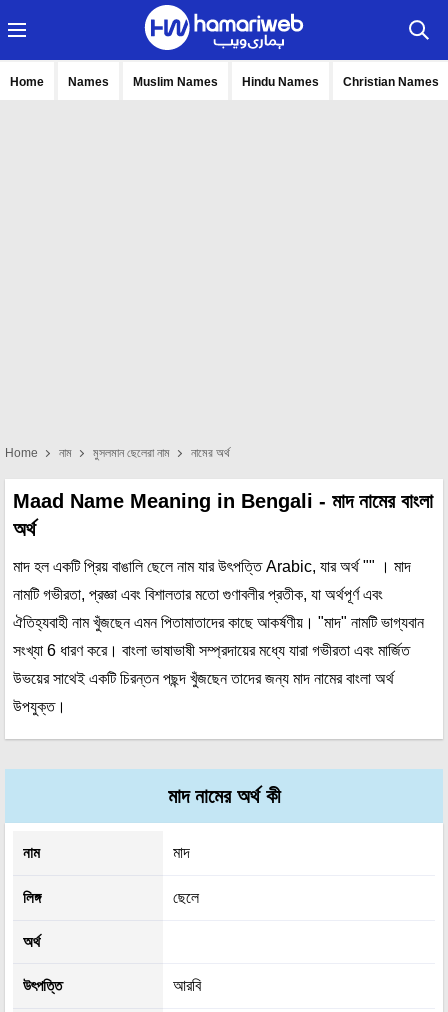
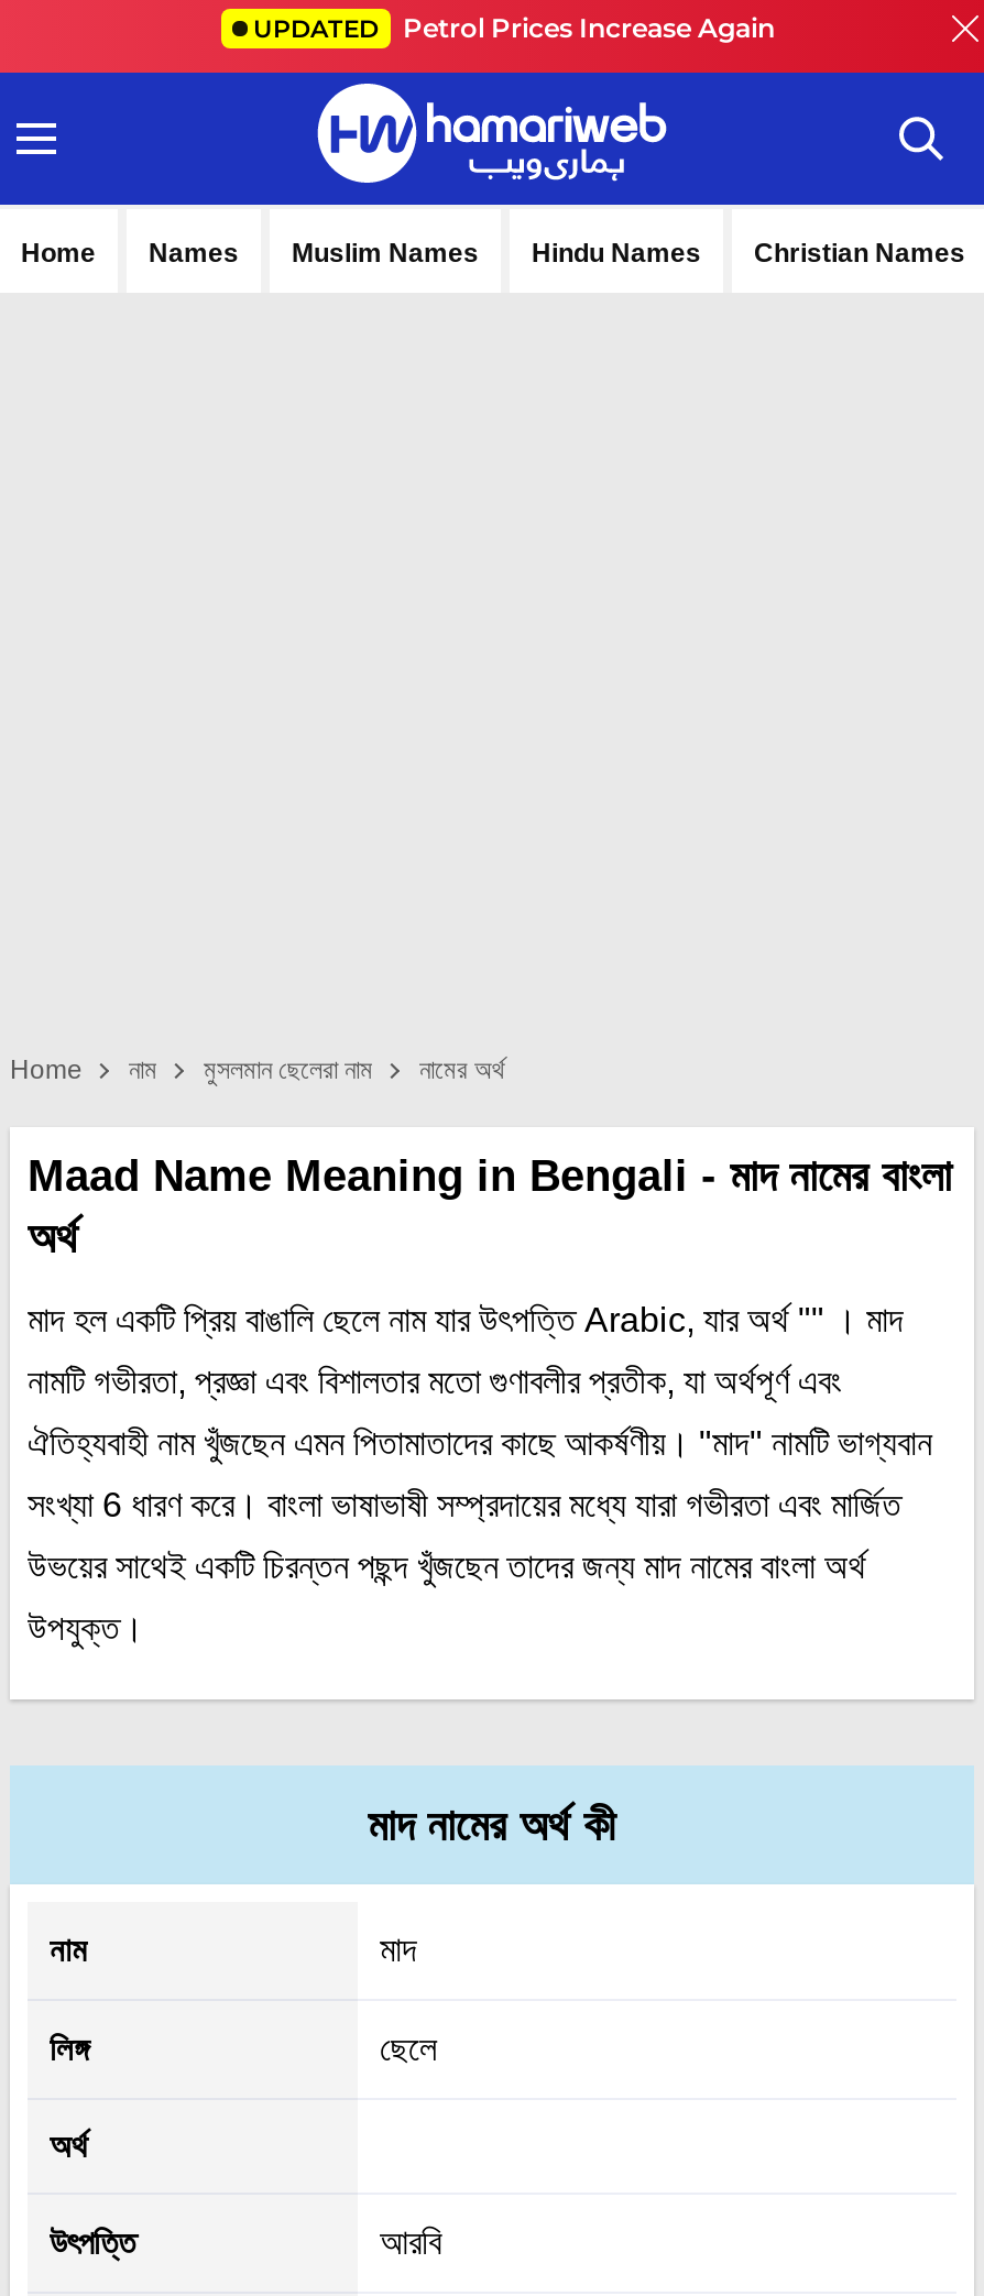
+ UPDATED Petrol Prices Increase Again
